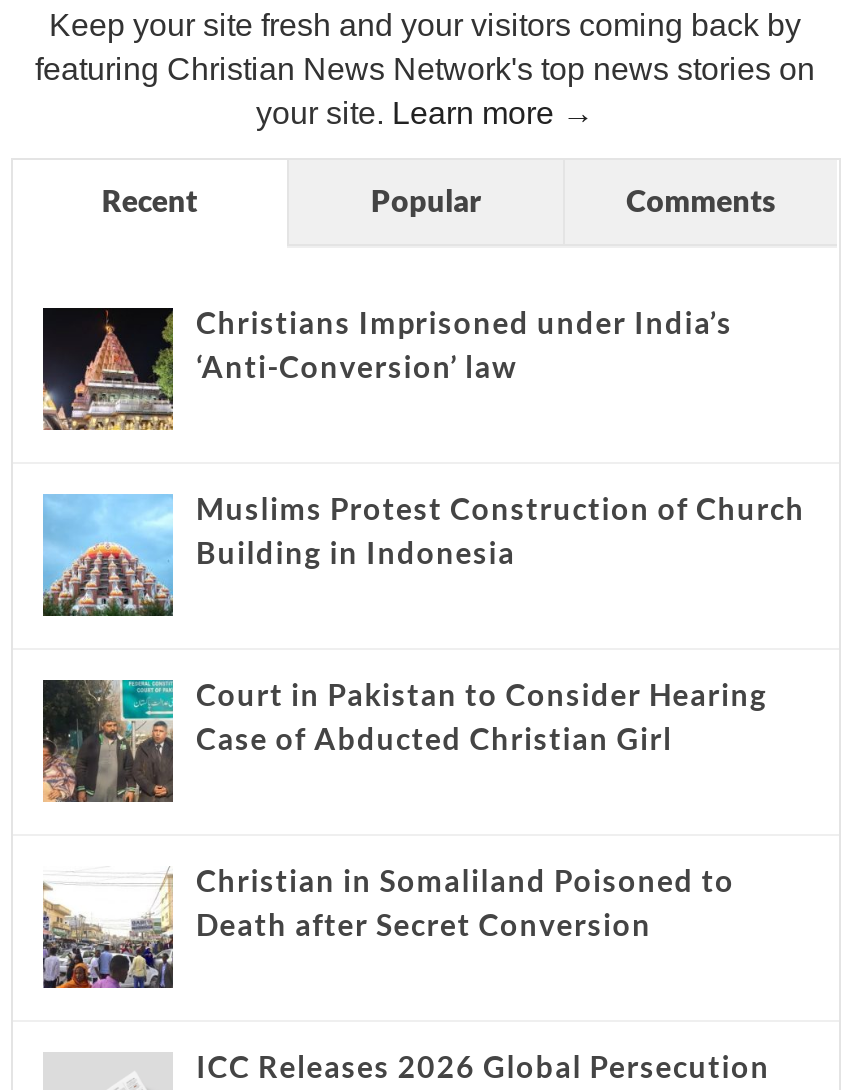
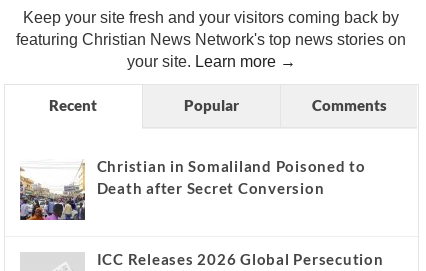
- [image]
- Christians Imprisoned under India’s
- ‘Anti-Conversion’ law

- [image]
- Muslims Protest Construction of Church
- Building in Indonesia

- [image]
- Court in Pakistan to Consider Hearing
- Case of Abducted Christian Girl
